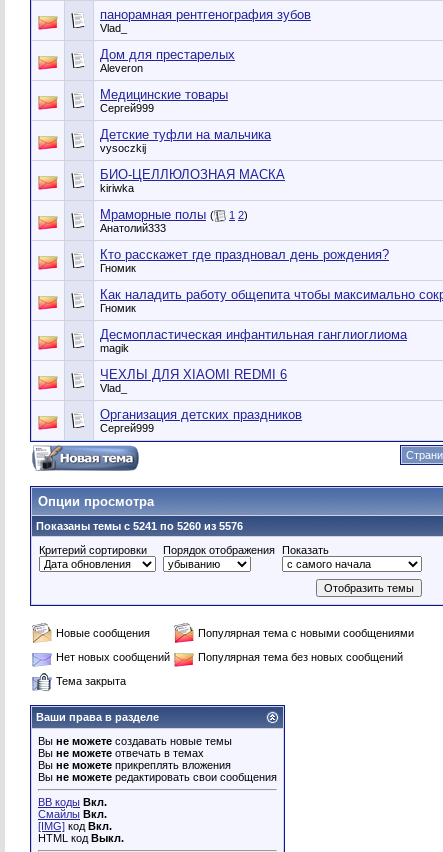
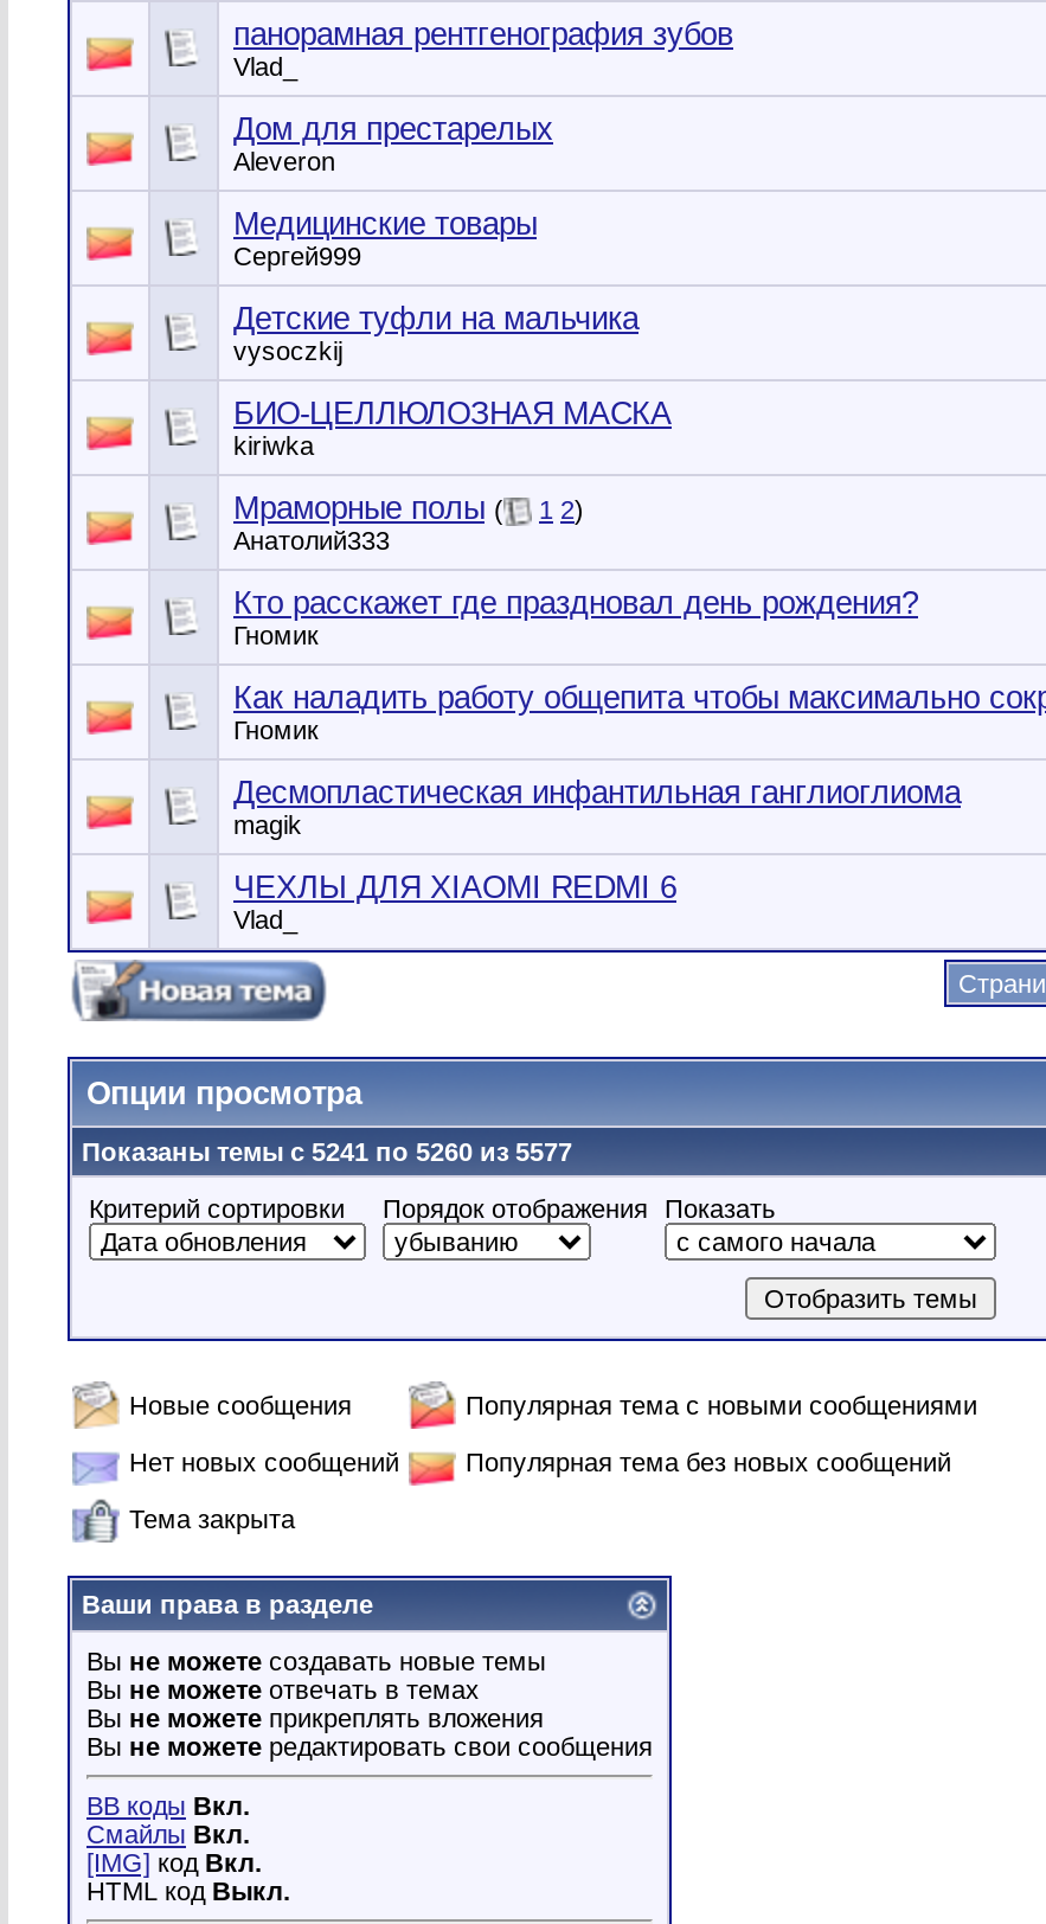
- Организация детских праздников
- Сергей999

- Показаны темы с 5241 по 5260 из 5576
+ Показаны темы с 5241 по 5260 из 5577
